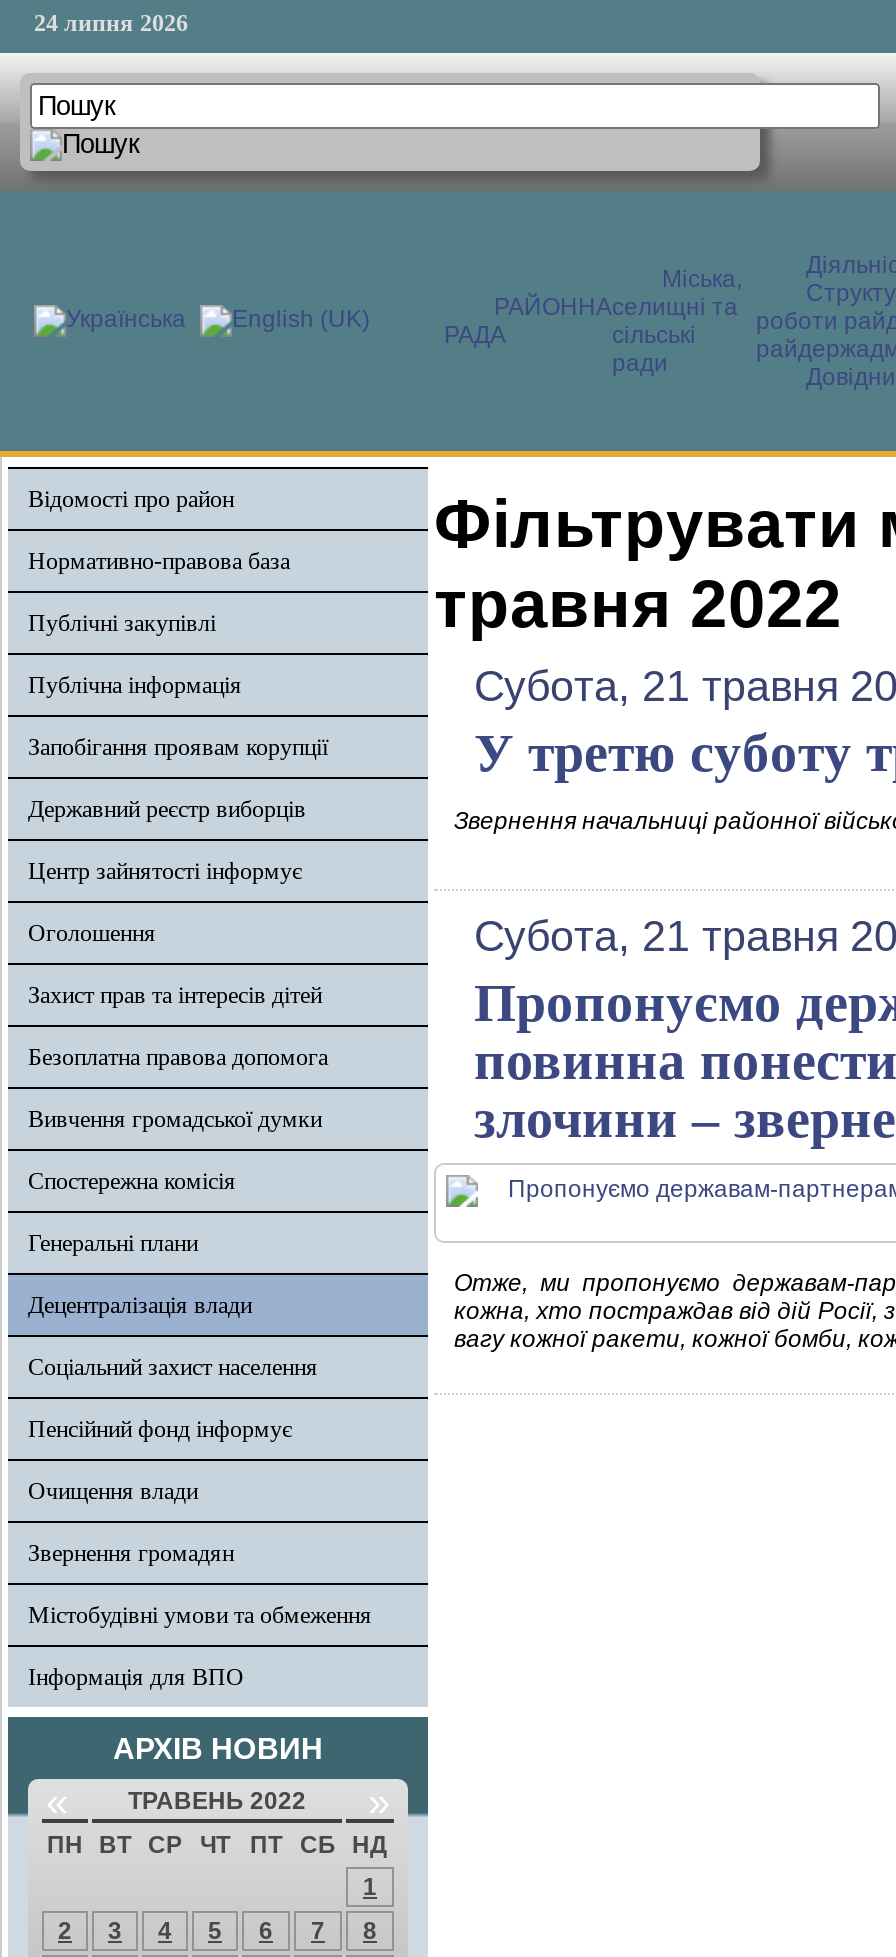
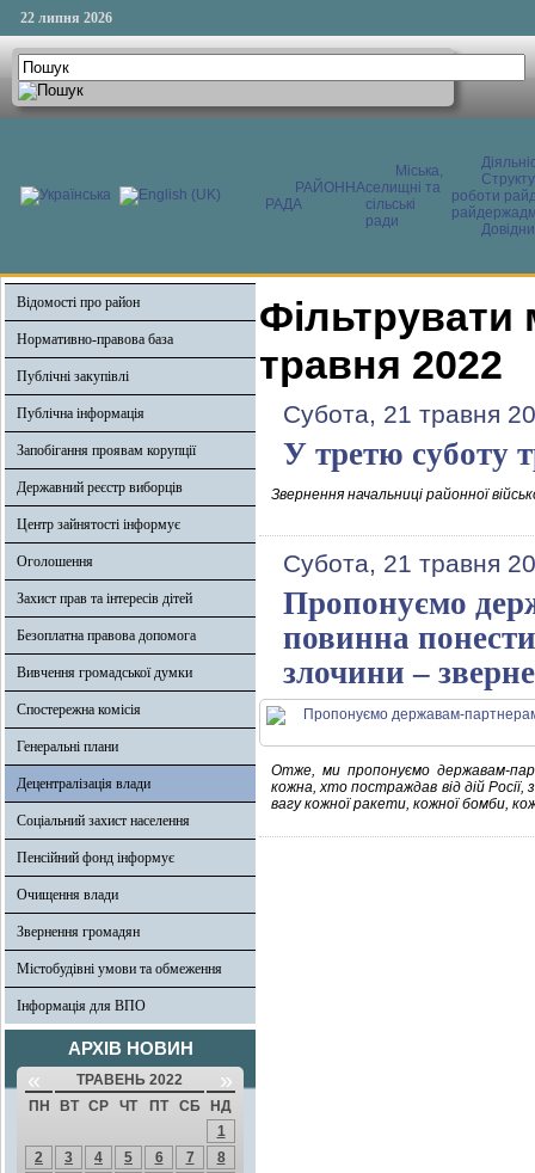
- 24 липня 2026
+ 22 липня 2026
